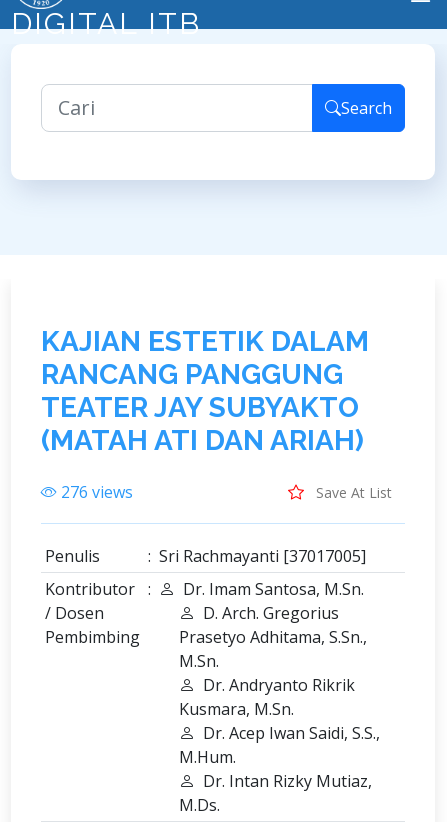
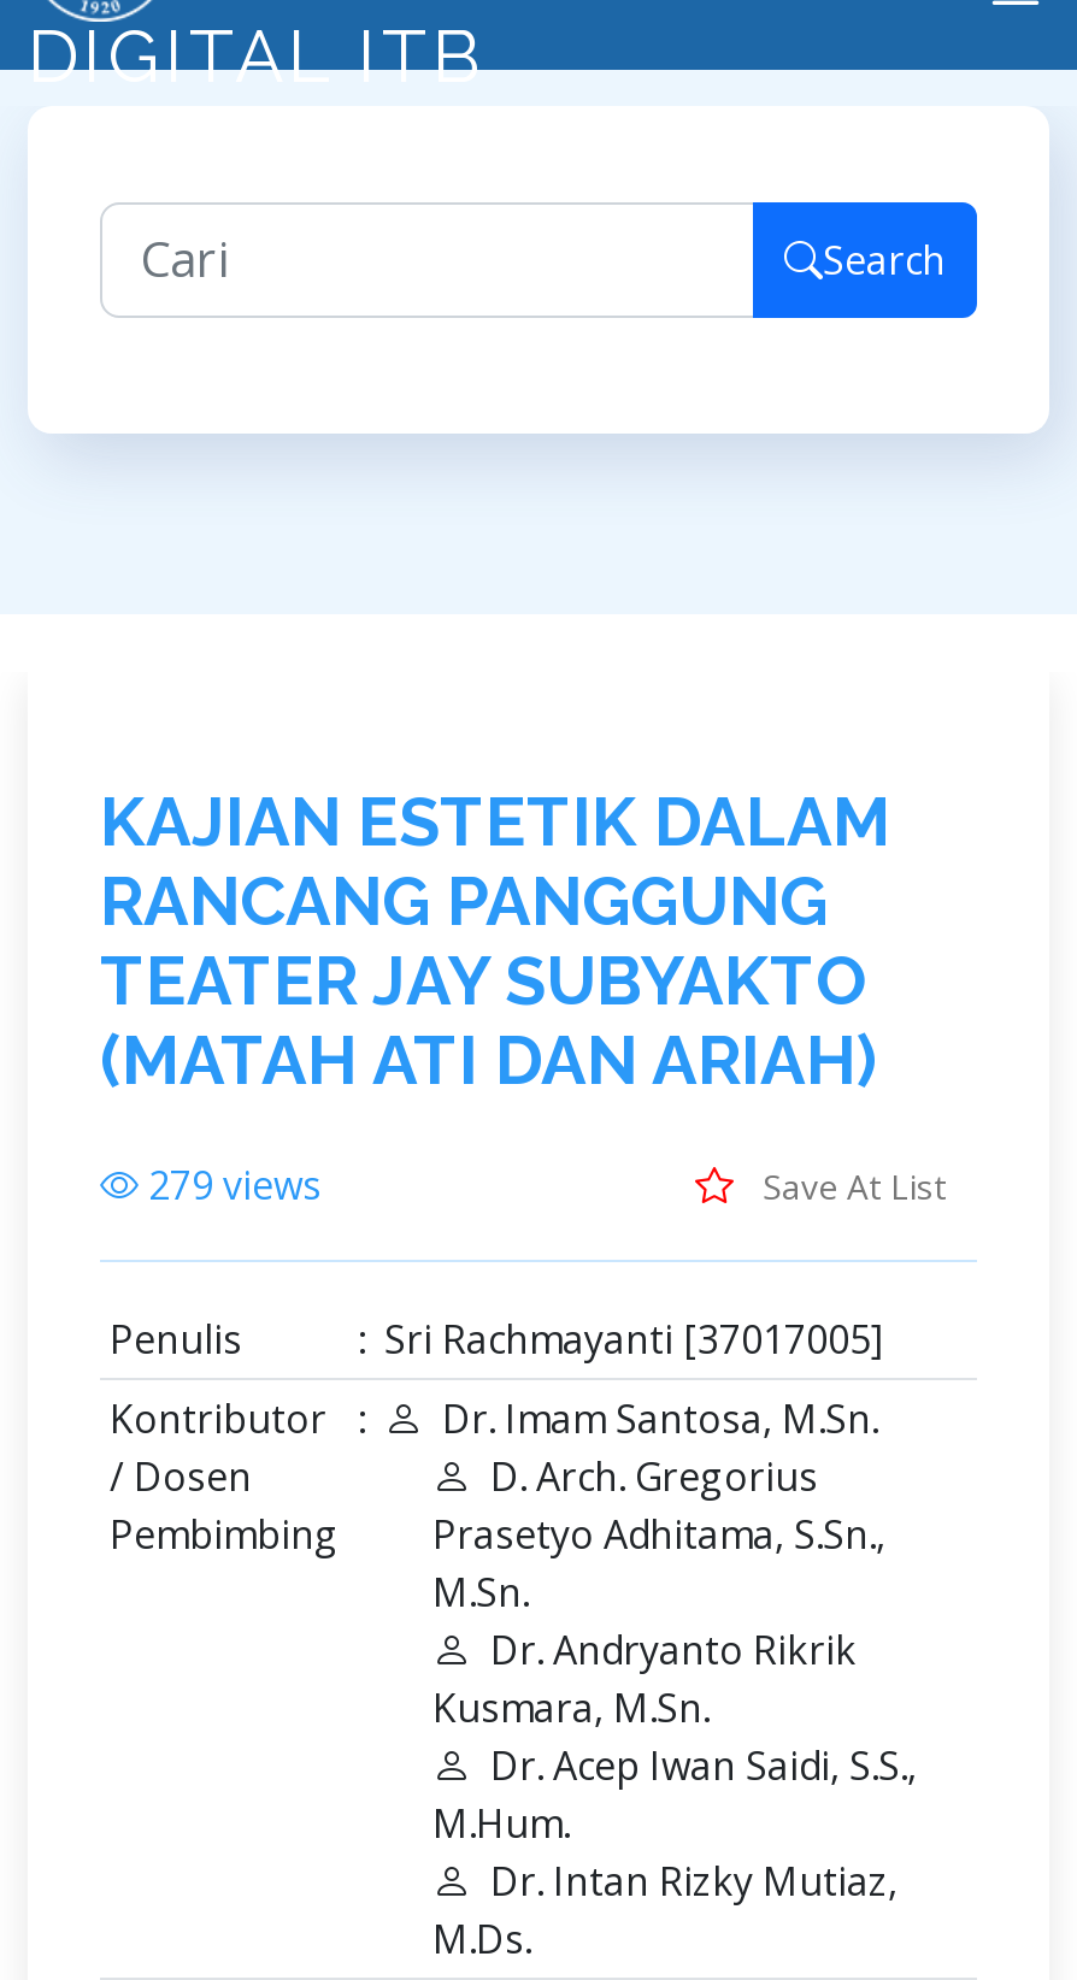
- 276 views
+ 279 views
